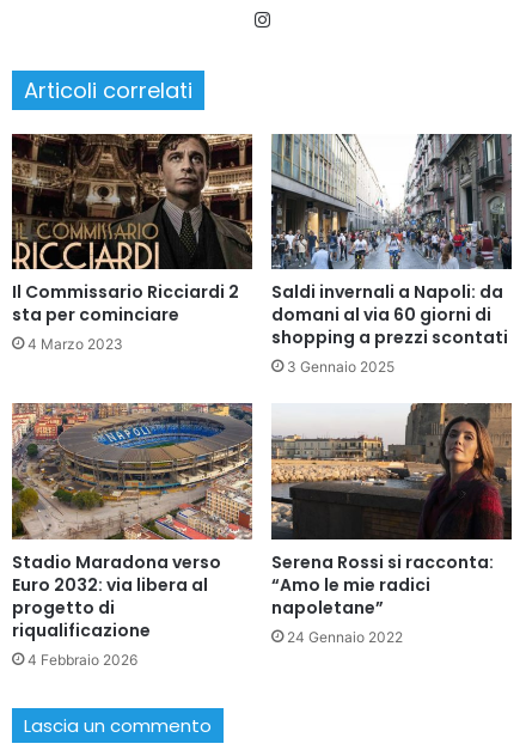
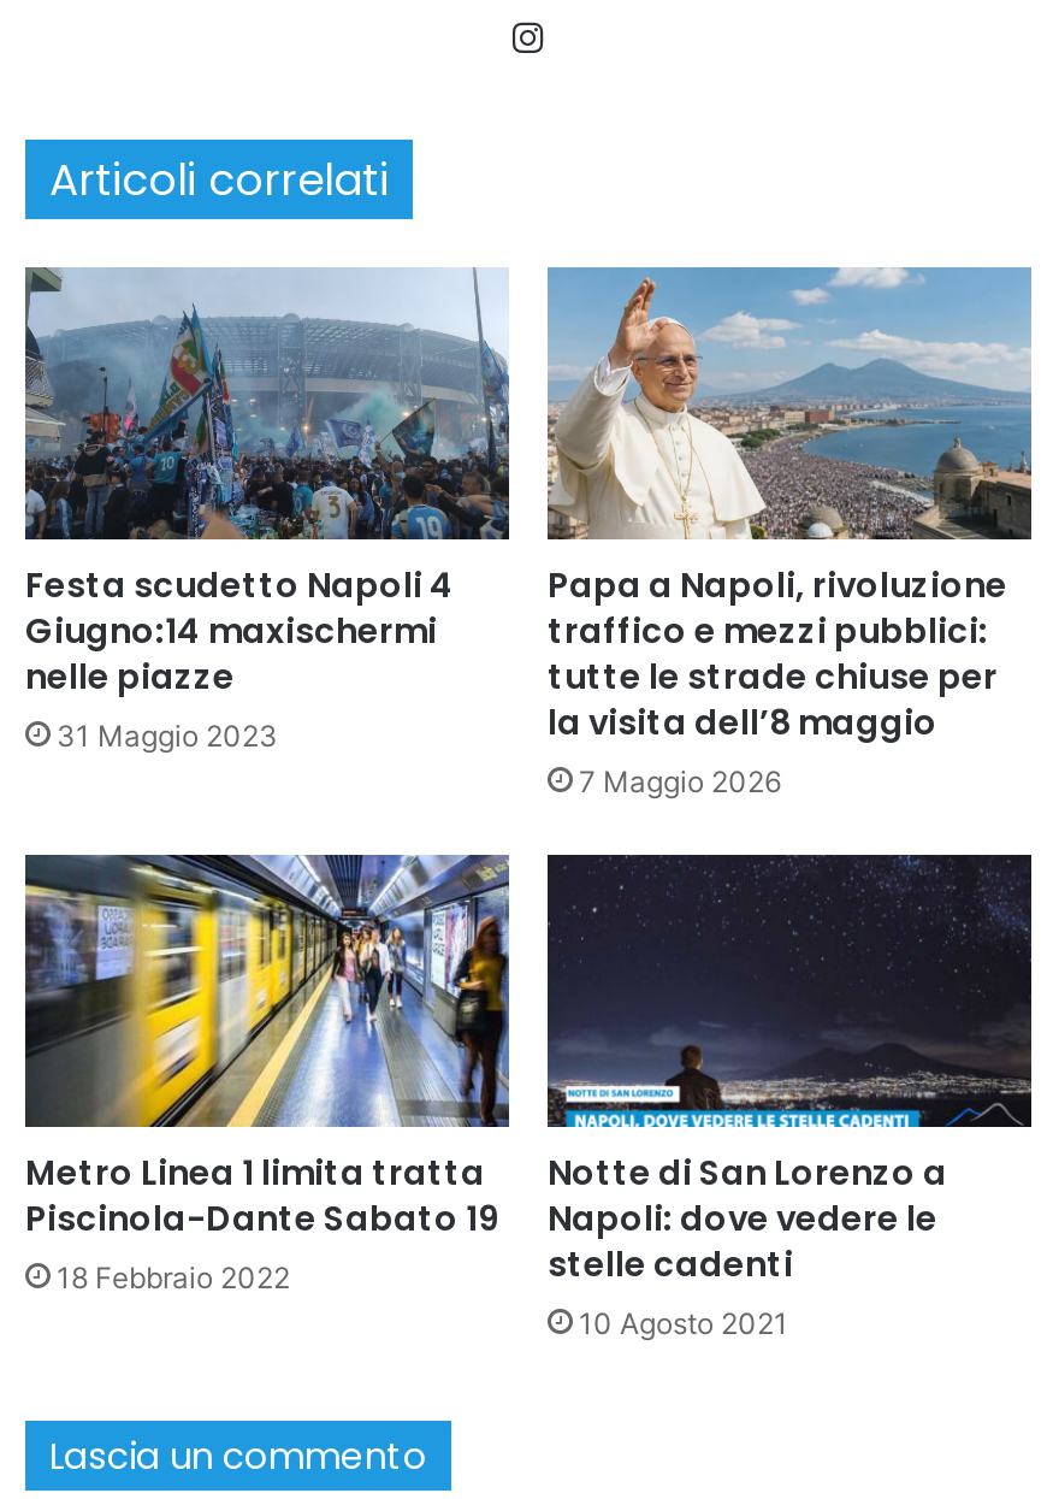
- [image]
- Il Commissario Ricciardi 2
- sta per cominciare
- 4 Marzo 2023
+ [image]
+ Festa scudetto Napoli 4
+ Giugno:14 maxischermi
+ nelle piazze
+ 31 Maggio 2023

- [image]
- Saldi invernali a Napoli: da
- domani al via 60 giorni di
- shopping a prezzi scontati
- 3 Gennaio 2025
+ [image]
+ Papa a Napoli, rivoluzione
+ traffico e mezzi pubblici:
+ tutte le strade chiuse per
+ la visita dell’8 maggio
+ 7 Maggio 2026

- [image]
- Stadio Maradona verso
- Euro 2032: via libera al
- progetto di
- riqualificazione
- 4 Febbraio 2026
+ [image]
+ Metro Linea 1 limita tratta
+ Piscinola-Dante Sabato 19
+ 18 Febbraio 2022

- [image]
- Serena Rossi si racconta:
- “Amo le mie radici
- napoletane”
- 24 Gennaio 2022
+ [image]
+ Notte di San Lorenzo a
+ Napoli: dove vedere le
+ stelle cadenti
+ 10 Agosto 2021
